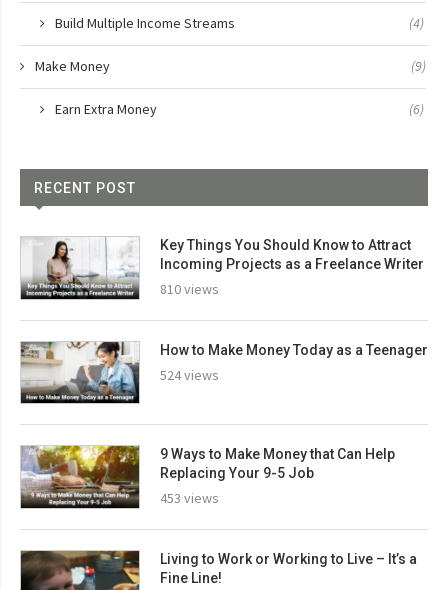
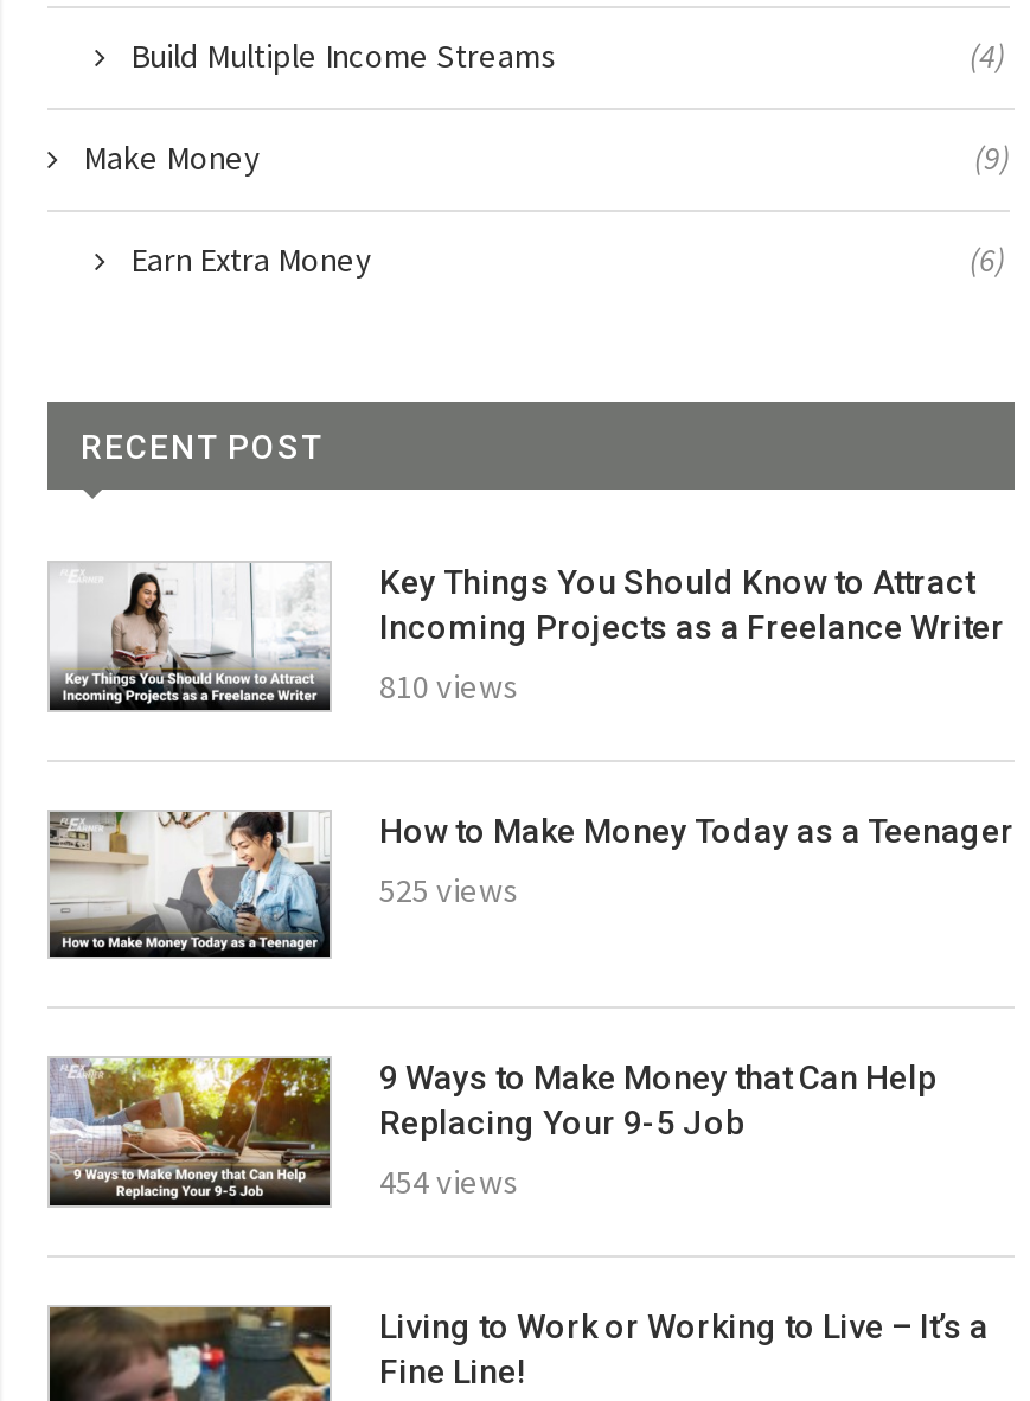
- 524 views
+ 525 views

- 453 views
+ 454 views
